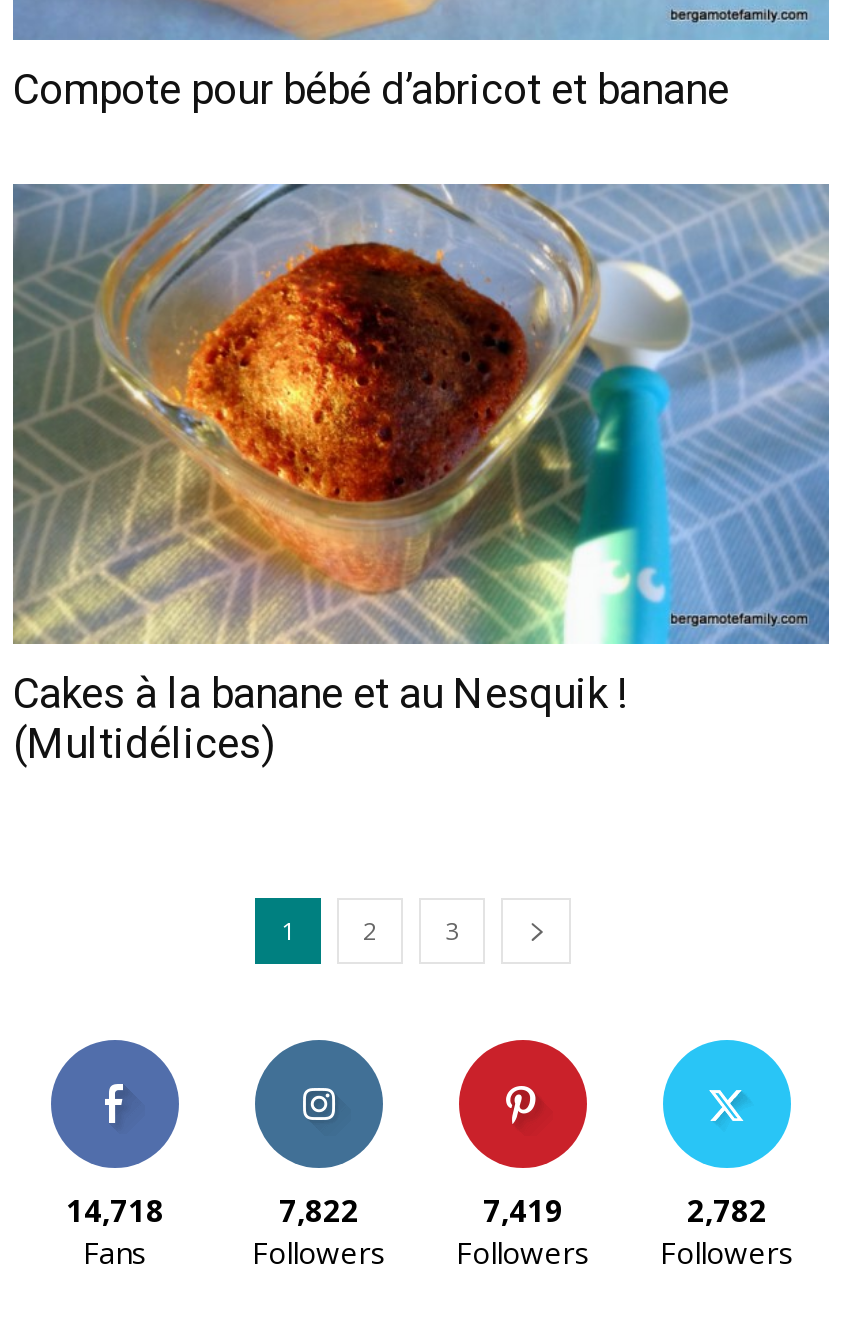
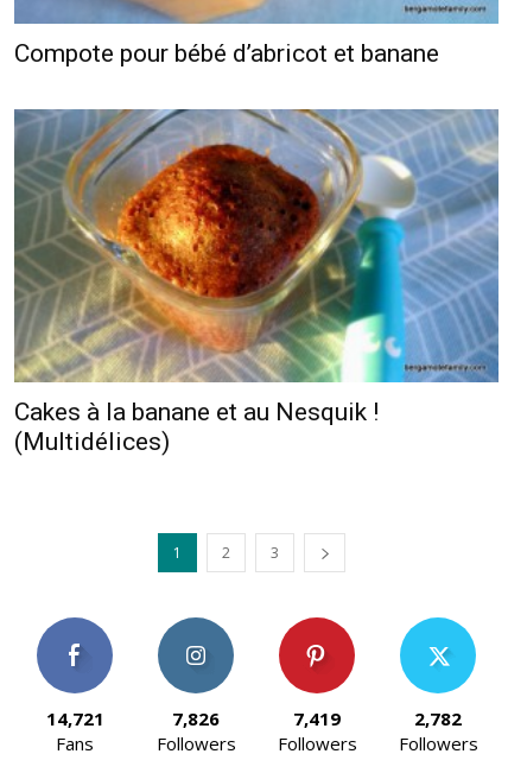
- 14,718
+ 14,721

- 7,822
+ 7,826
